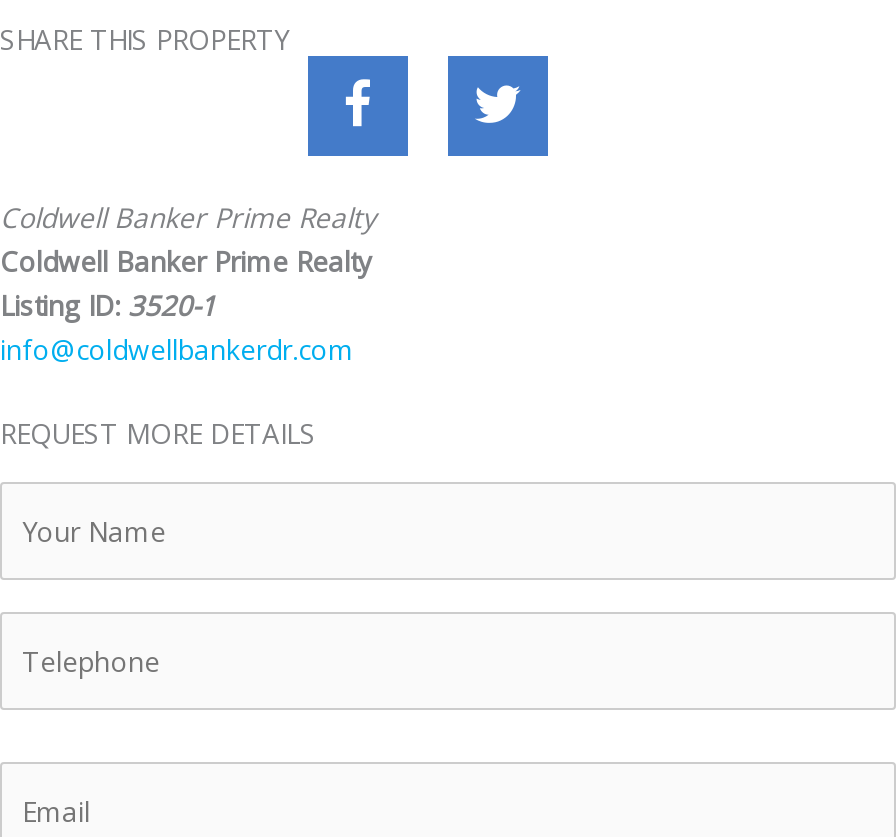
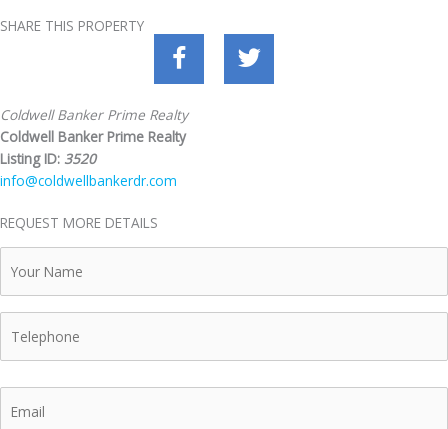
- Listing ID: 3520-1
+ Listing ID: 3520
